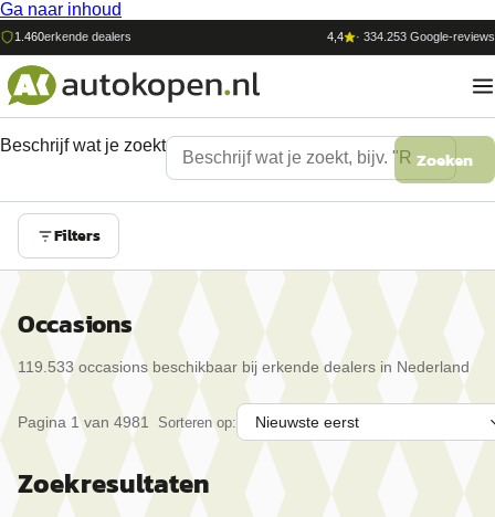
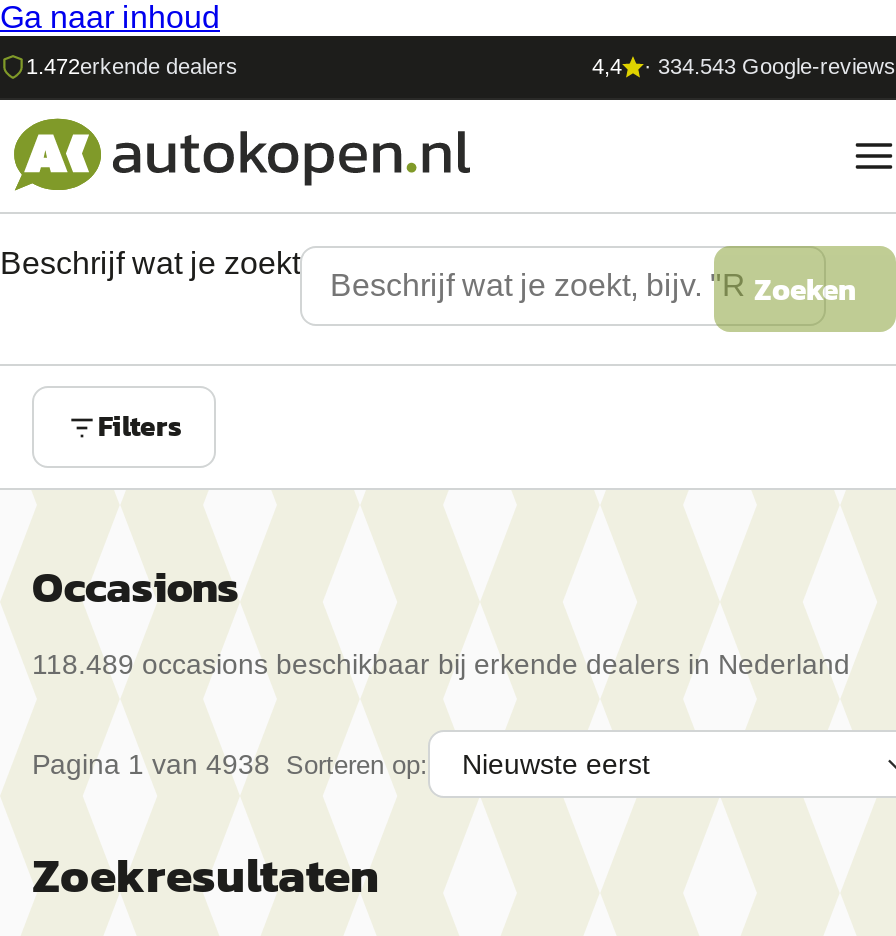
- 1.460erkende dealers
+ 1.472erkende dealers

- · 334.253 Google-reviews
+ · 334.543 Google-reviews

- 119.533 occasions beschikbaar bij erkende dealers in Nederland
+ 118.489 occasions beschikbaar bij erkende dealers in Nederland

- Pagina 1 van 4981 Sorteren op:
+ Pagina 1 van 4938 Sorteren op:
